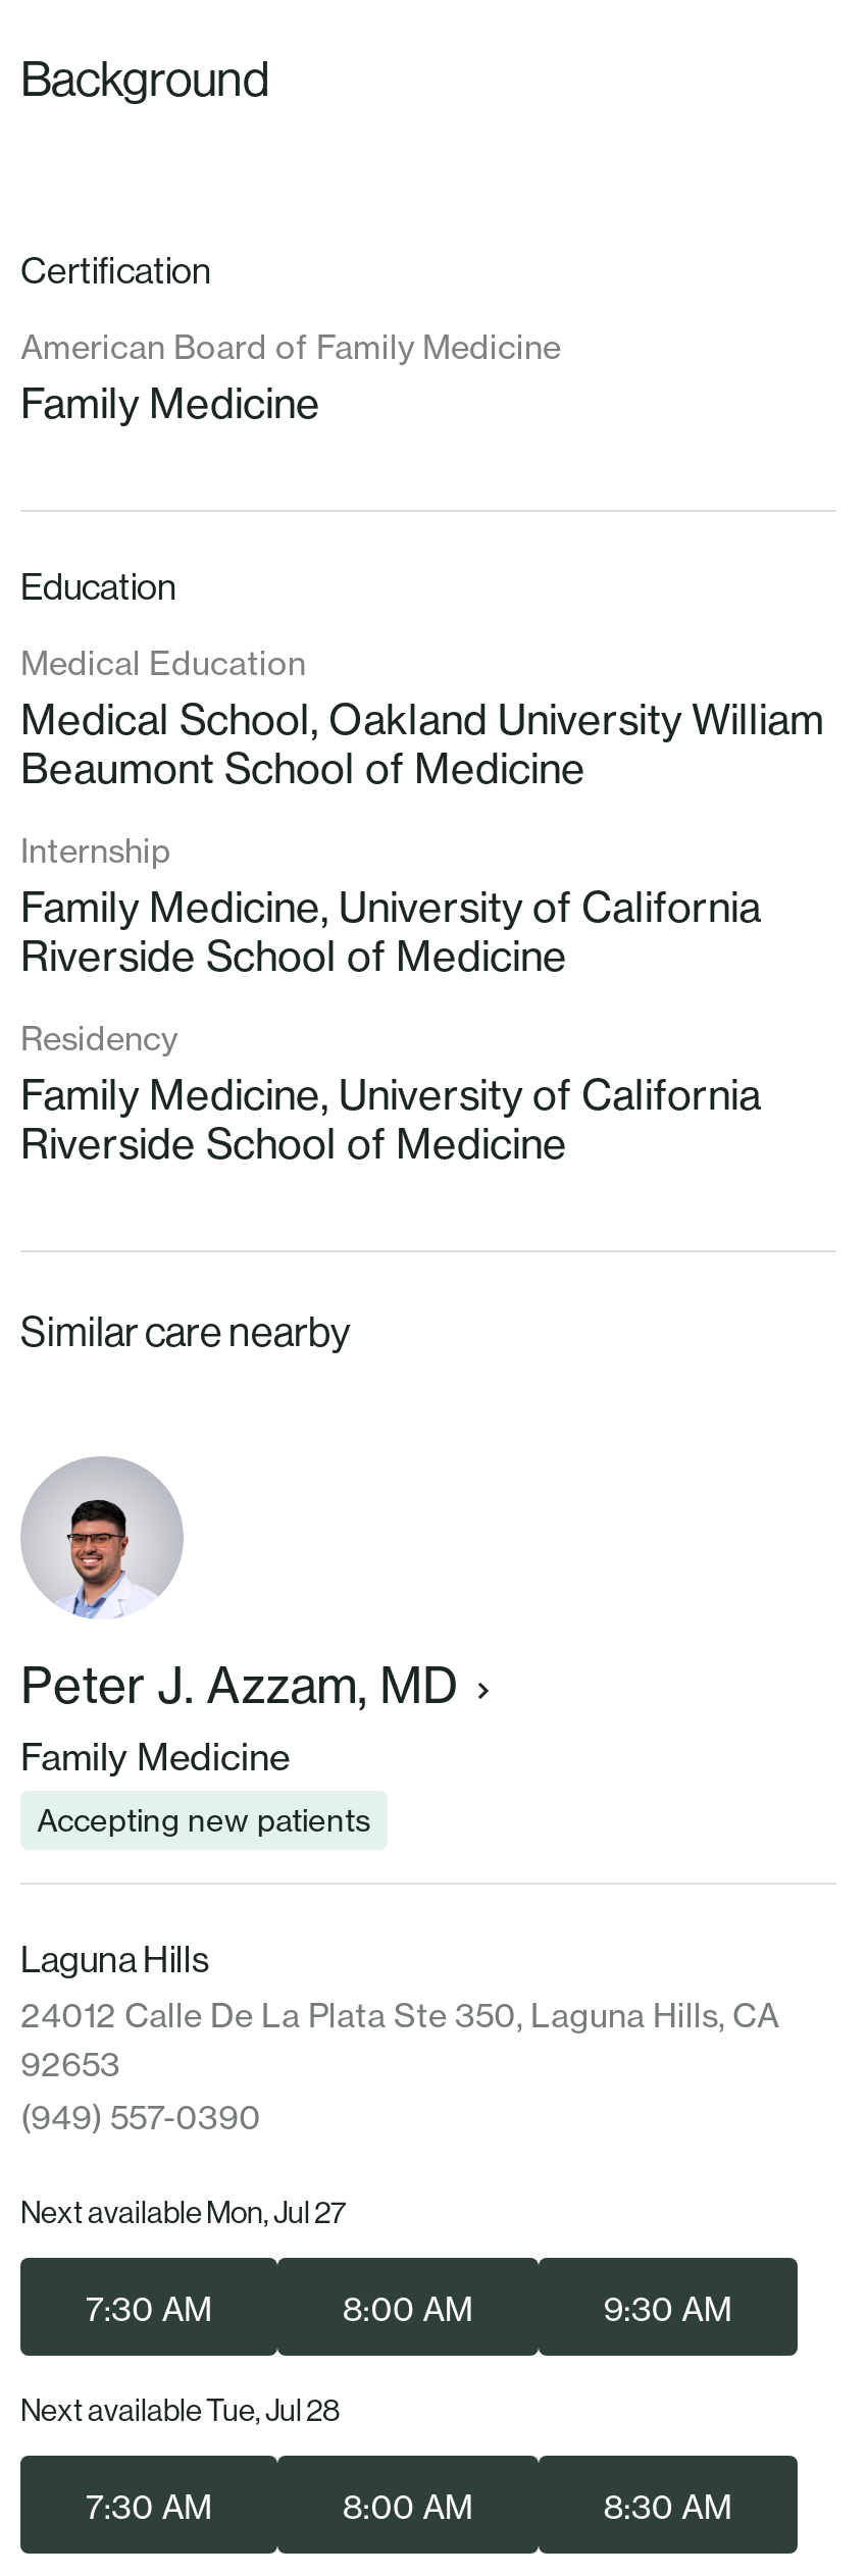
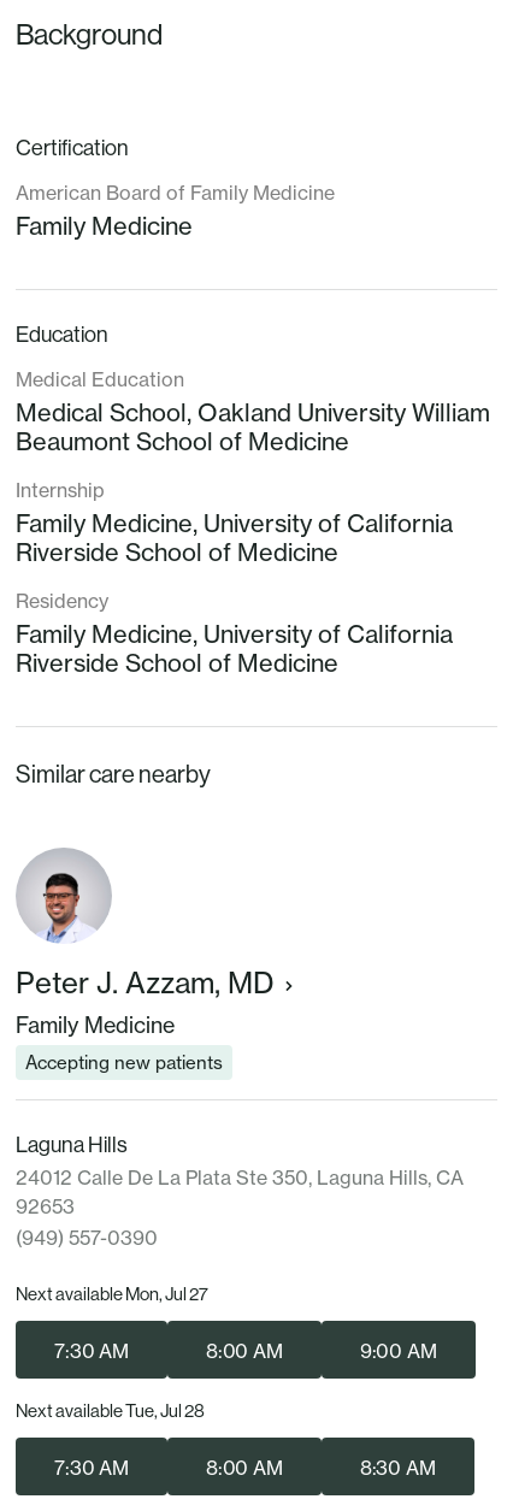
- 9:30 AM
+ 9:00 AM
